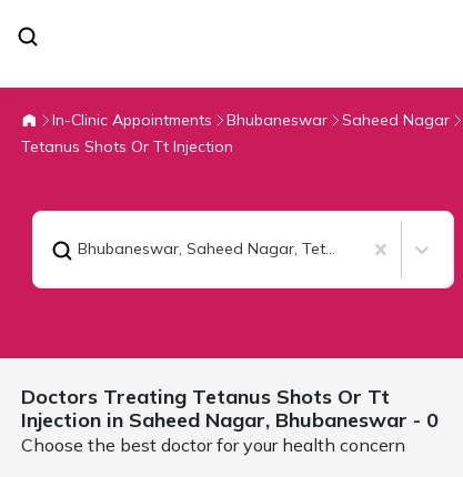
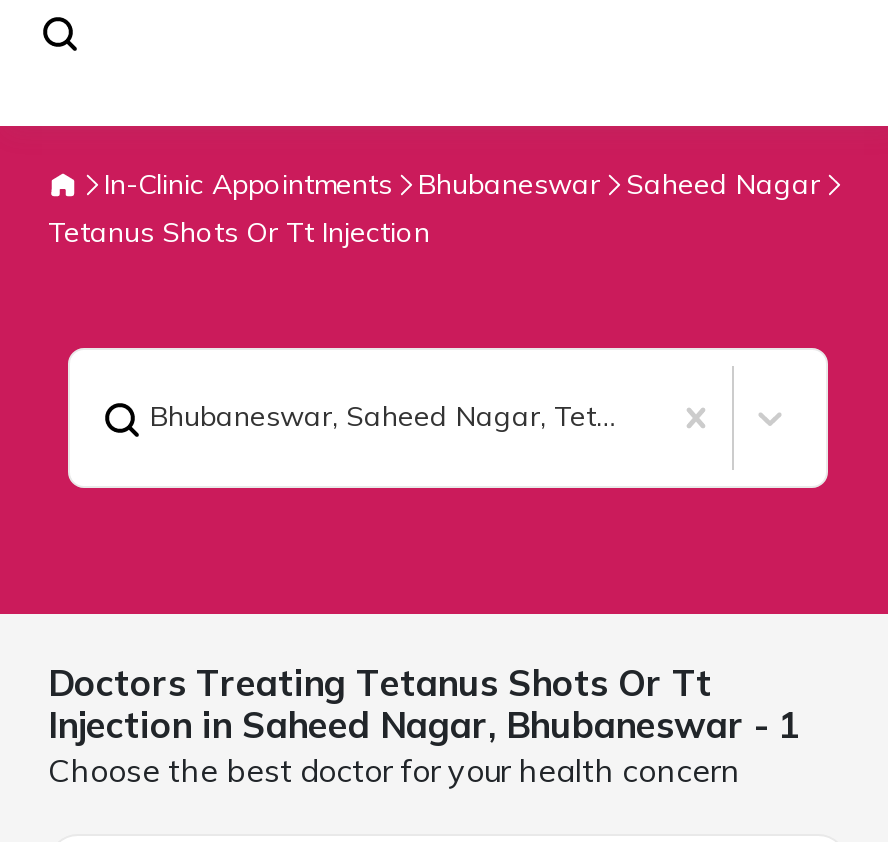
- Injection in Saheed Nagar, Bhubaneswar - 0
+ Injection in Saheed Nagar, Bhubaneswar - 1
